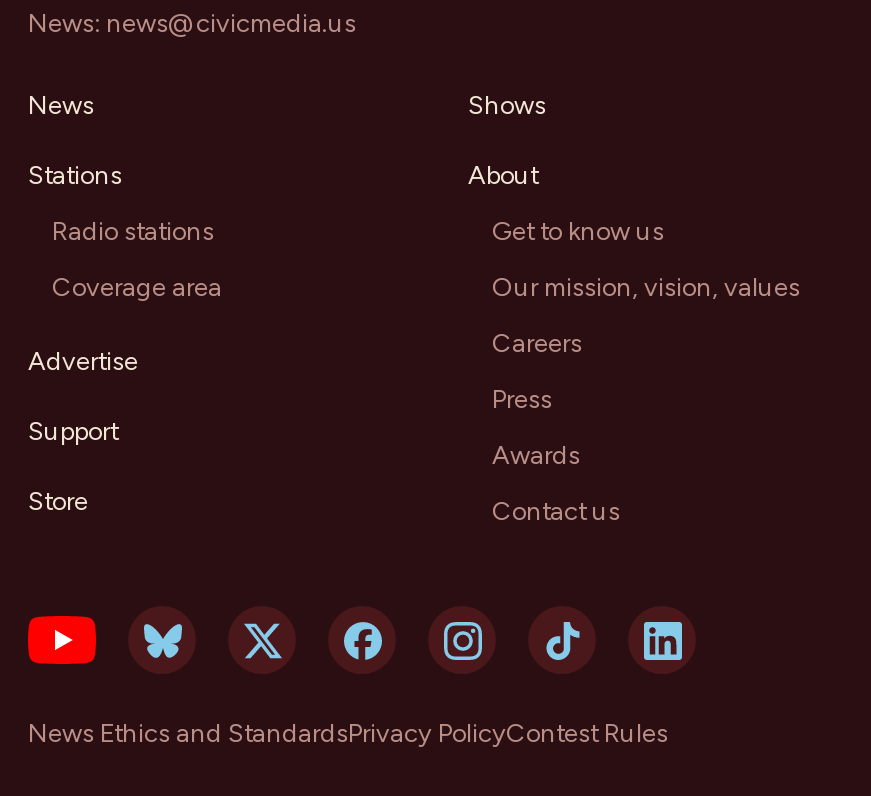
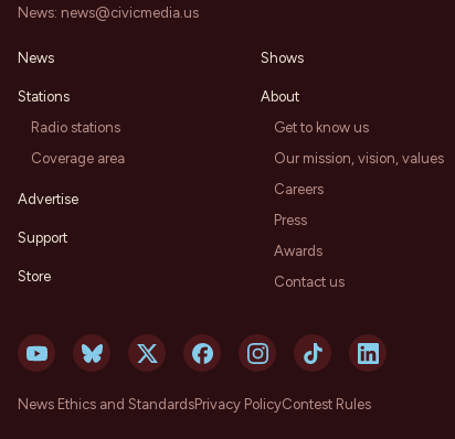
- [image]
+ [image]
